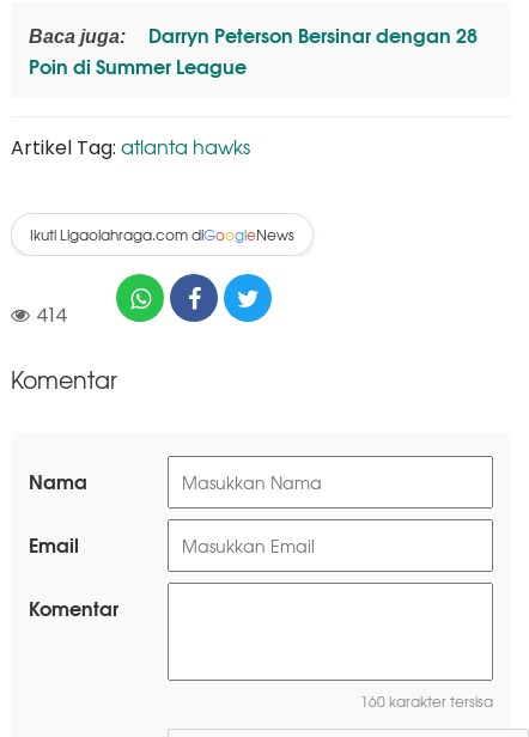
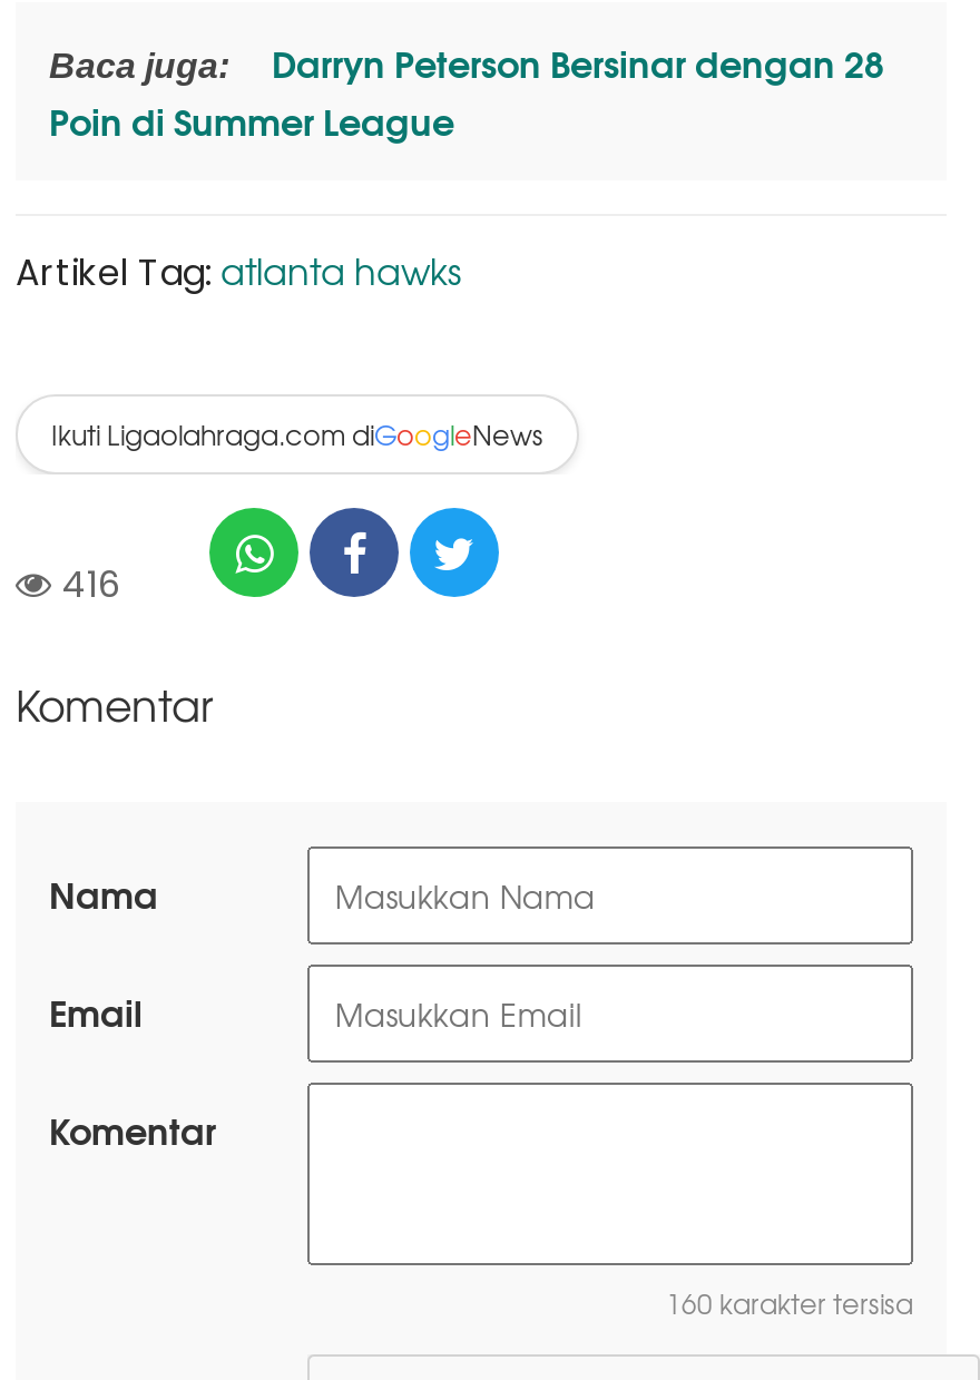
- 414
+ 416
